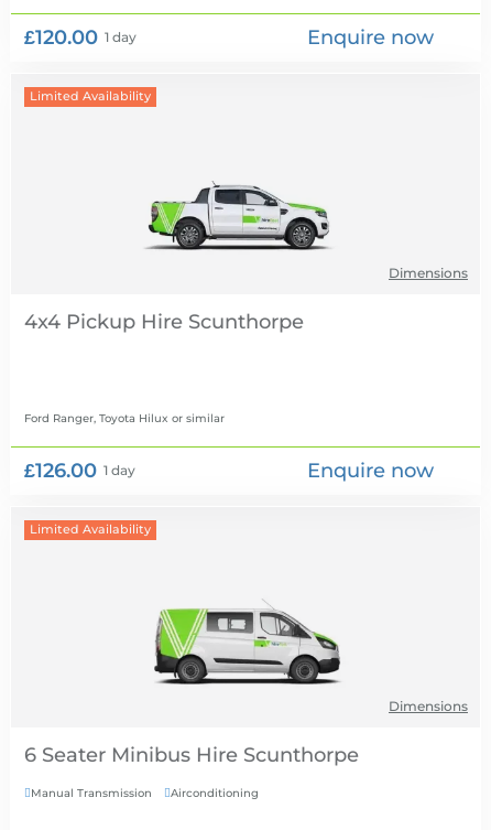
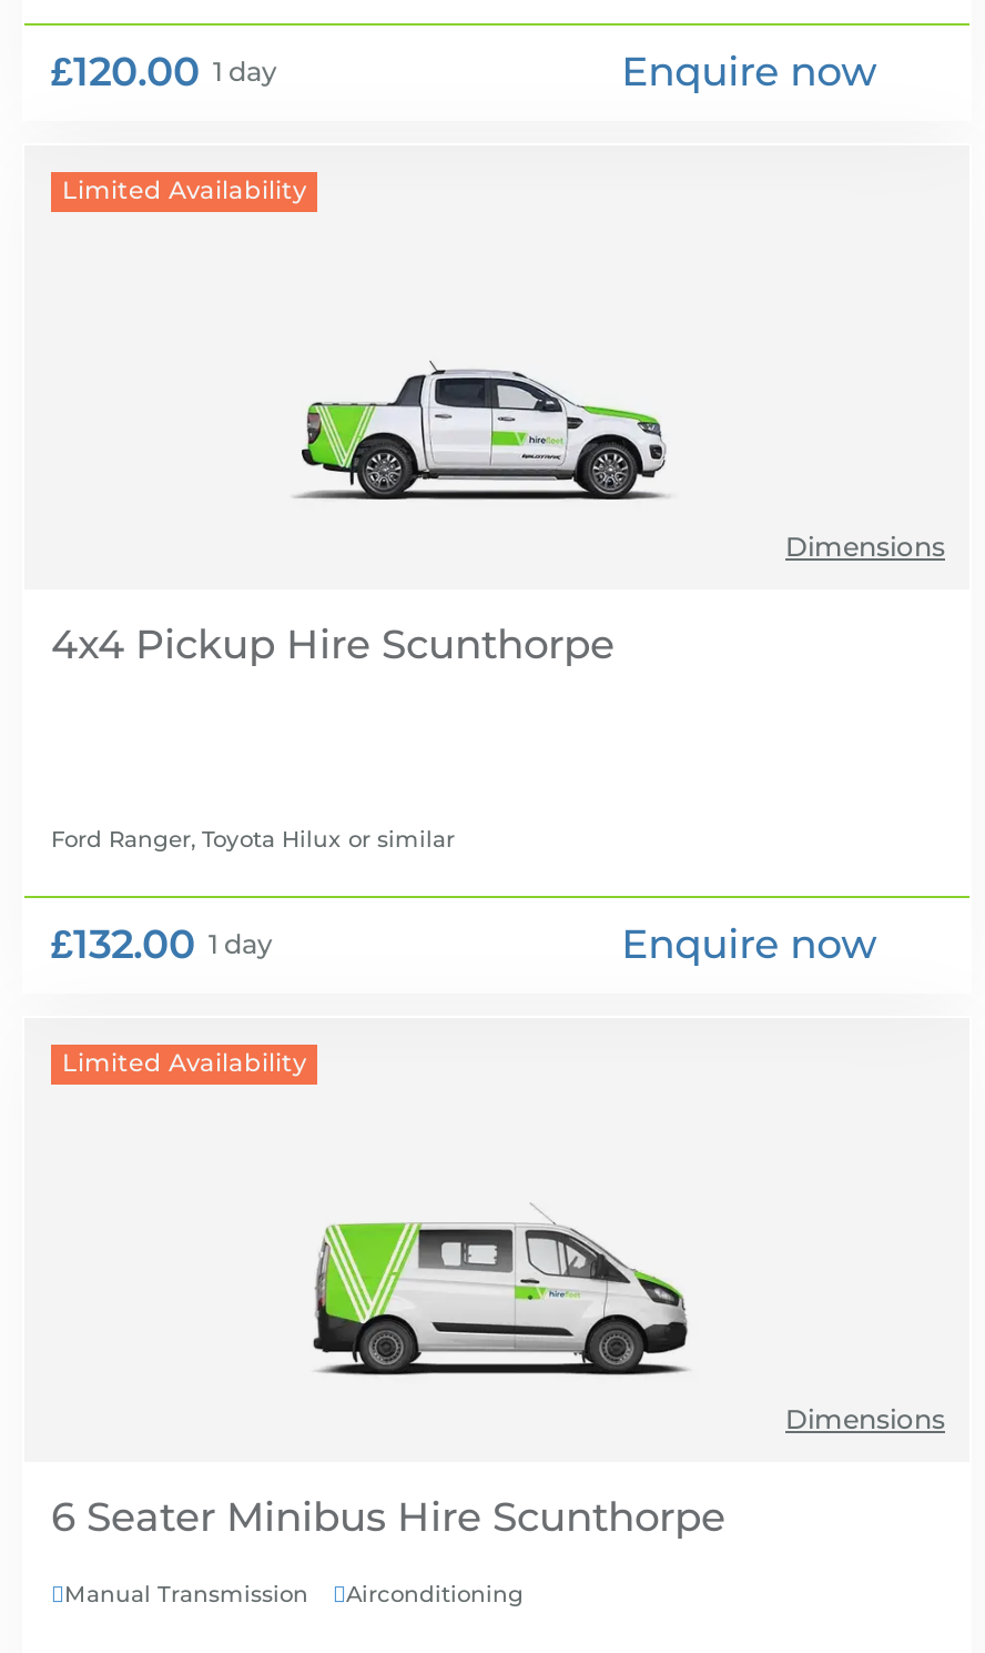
- £126.00 1 day
+ £132.00 1 day
